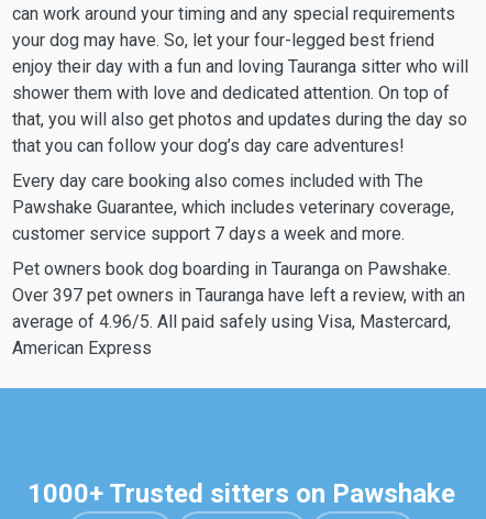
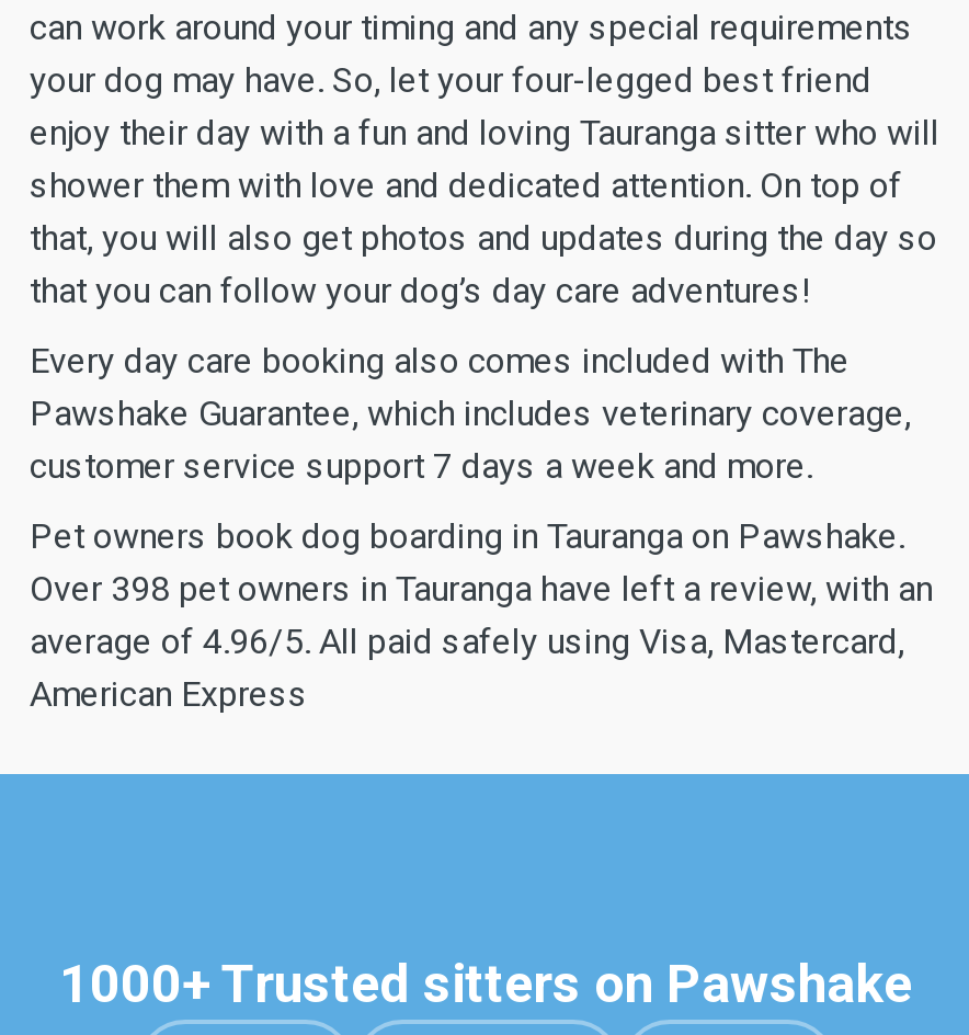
- Over 397 pet owners in Tauranga have left a review, with an
+ Over 398 pet owners in Tauranga have left a review, with an
